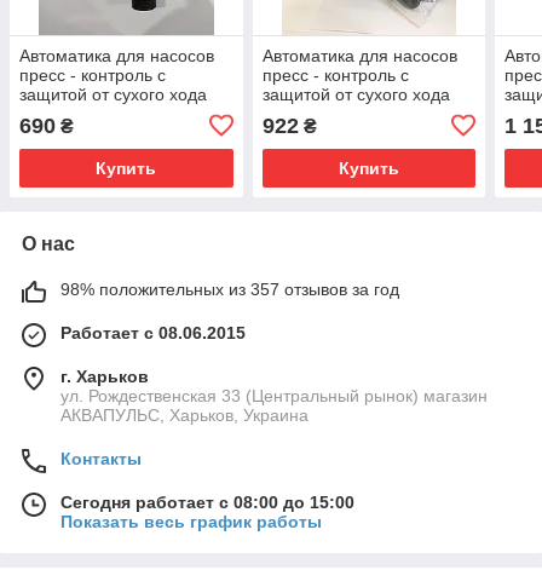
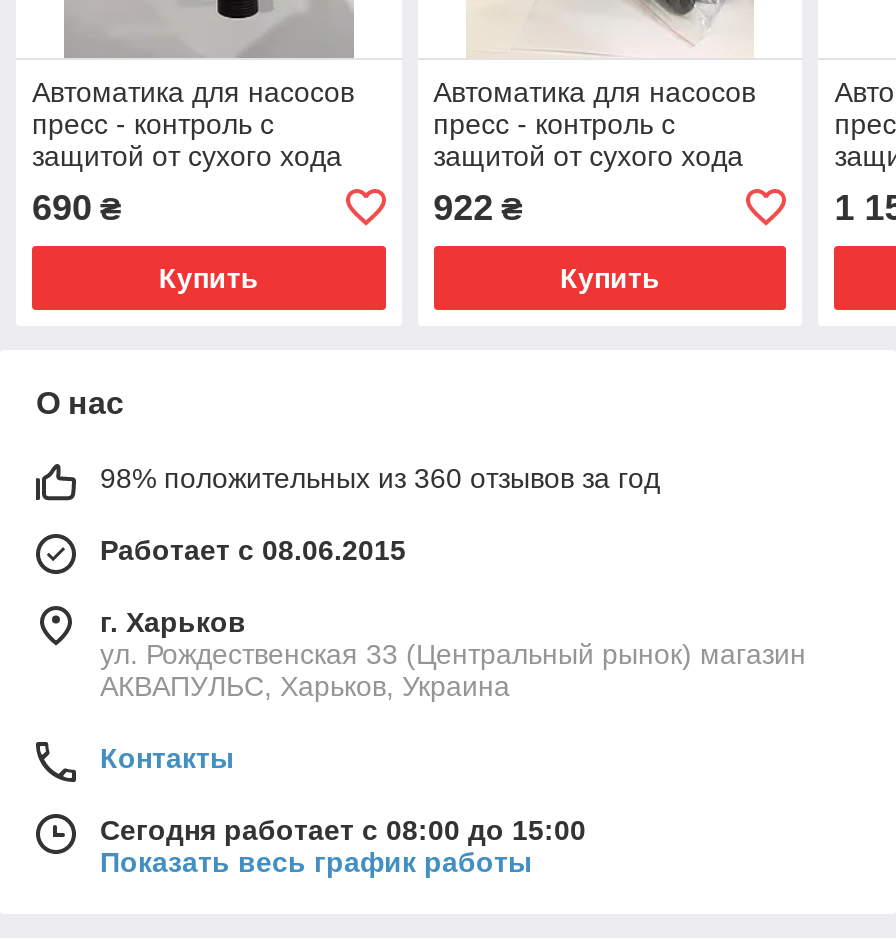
- 98% положительных из 357 отзывов за год
+ 98% положительных из 360 отзывов за год
